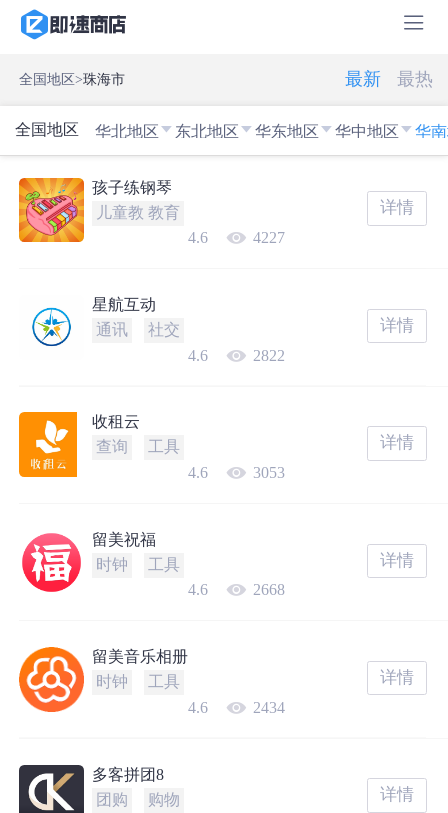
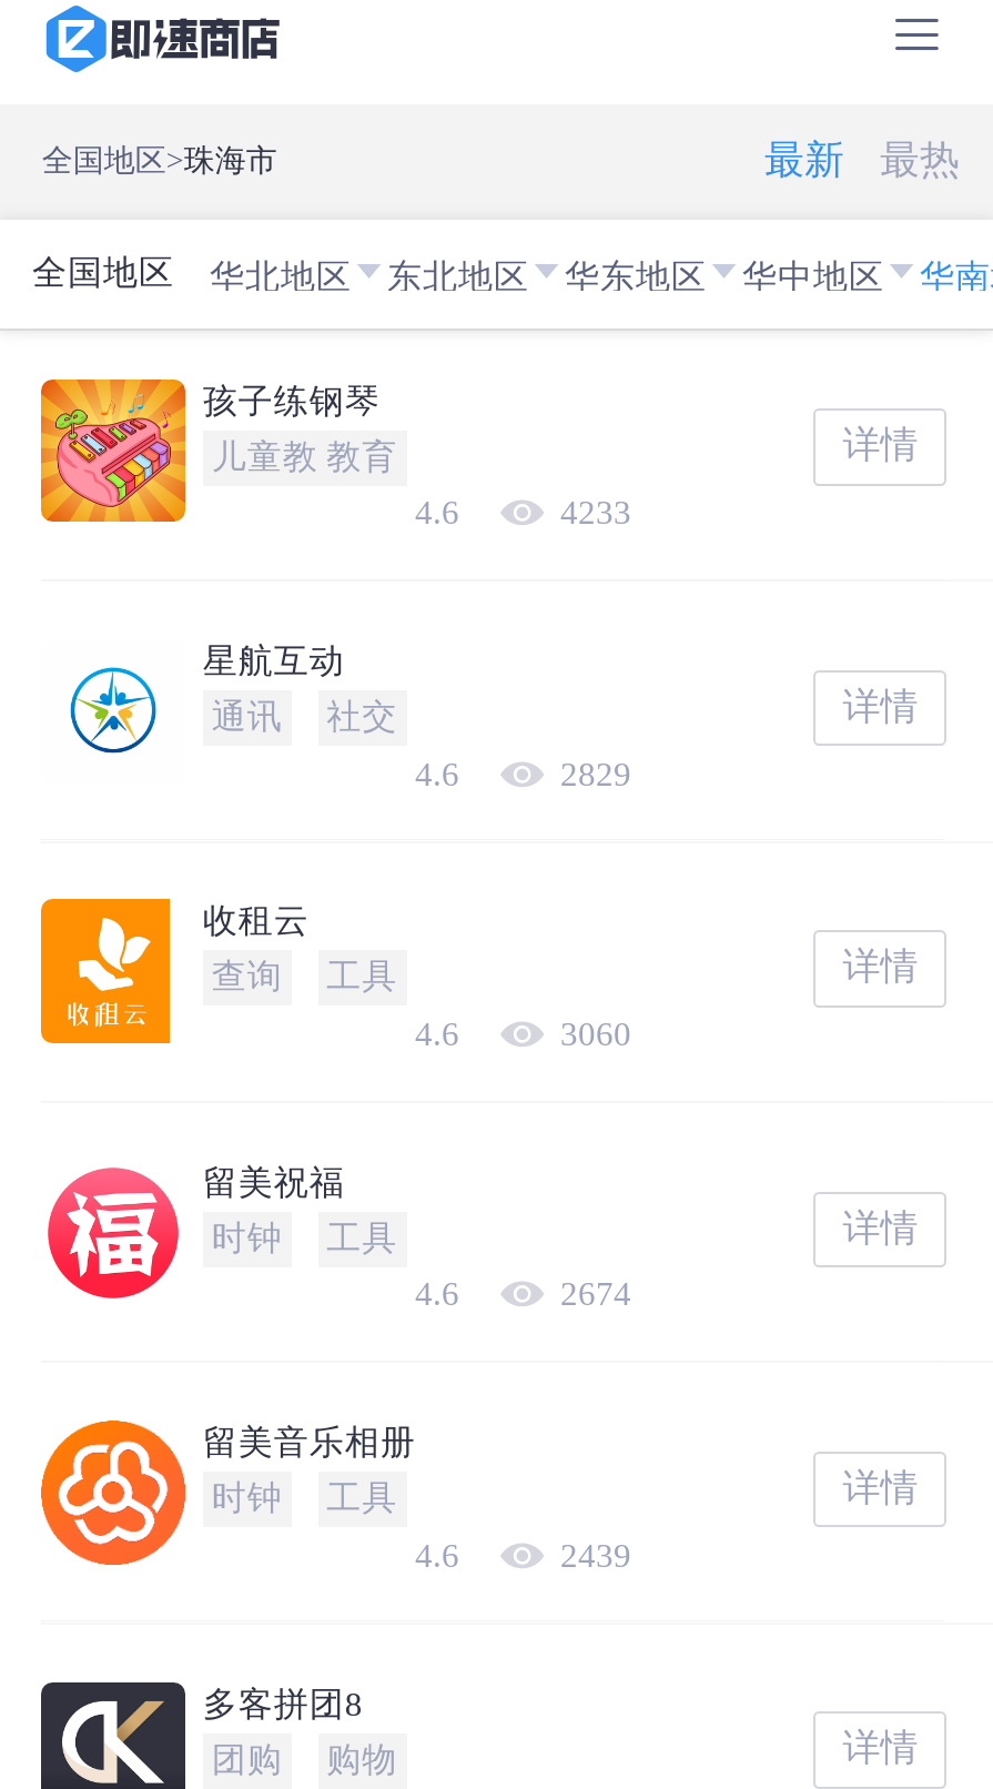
- 4227
+ 4233

- 2822
+ 2829

- 3053
+ 3060

- 2668
+ 2674

- 2434
+ 2439
